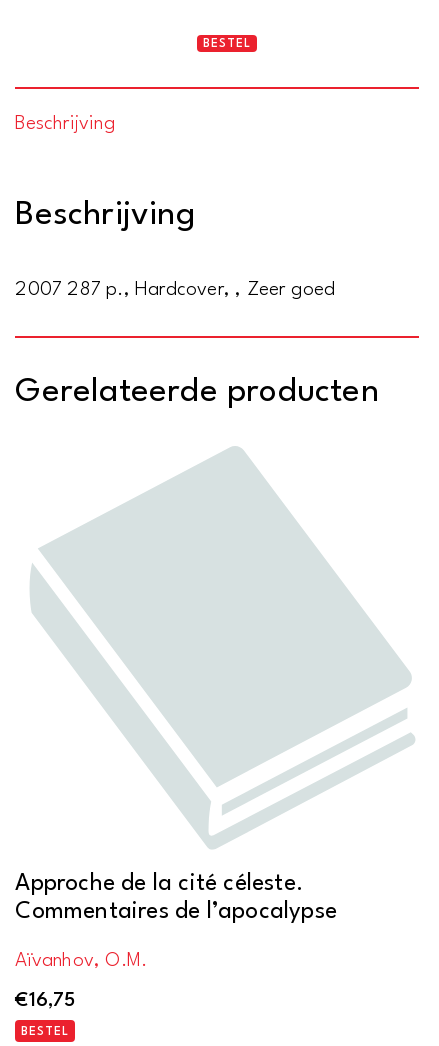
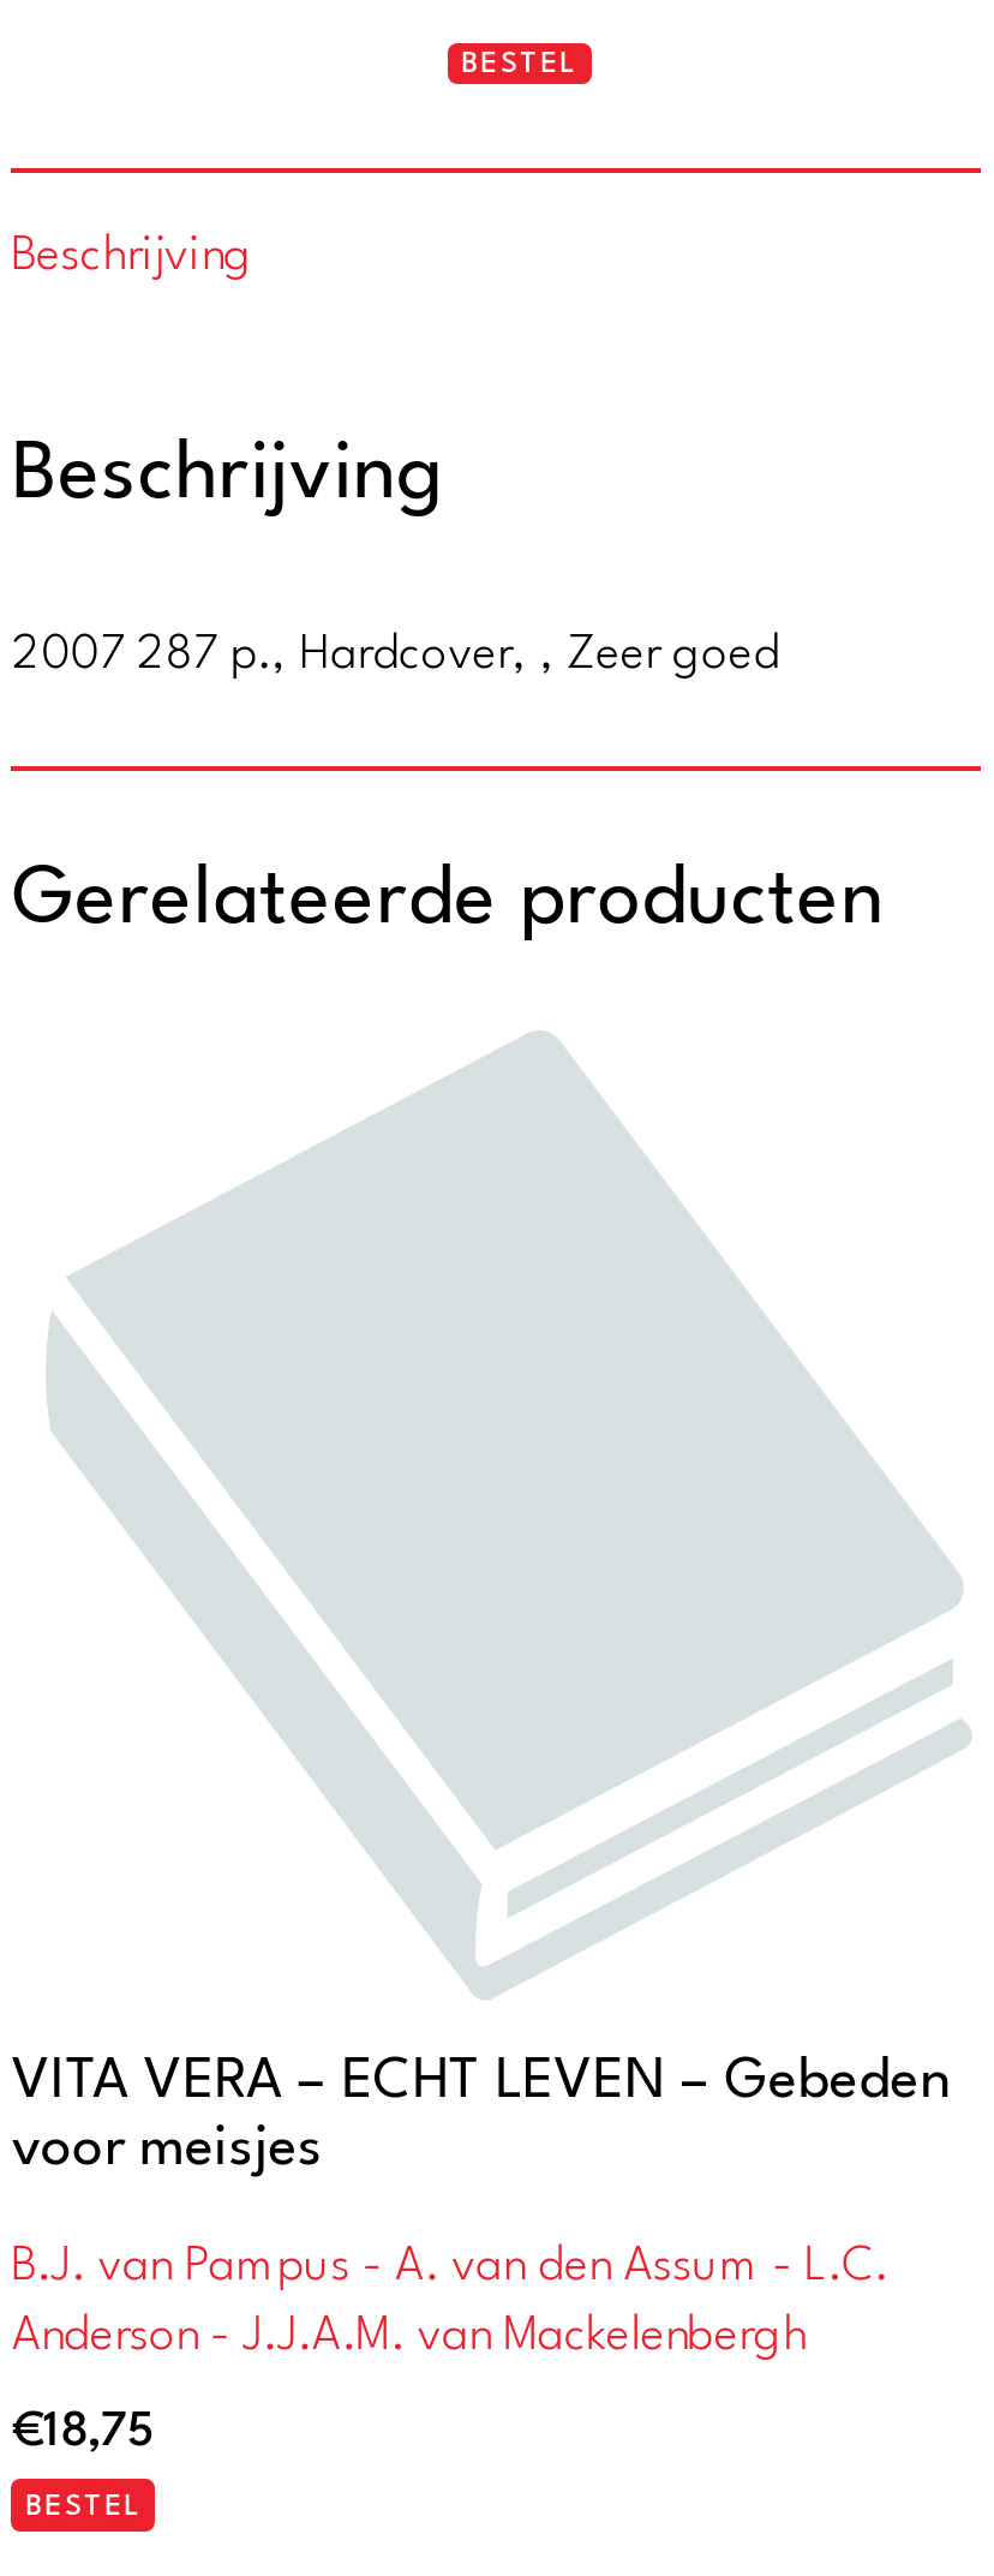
- Approche de la cité céleste.
- Commentaires de l’apocalypse
+ VITA VERA – ECHT LEVEN – Gebeden
+ voor meisjes

- Aïvanhov, O.M.
+ B.J. van Pampus - A. van den Assum - L.C.
+ Anderson - J.J.A.M. van Mackelenbergh

- €16,75
+ €18,75
